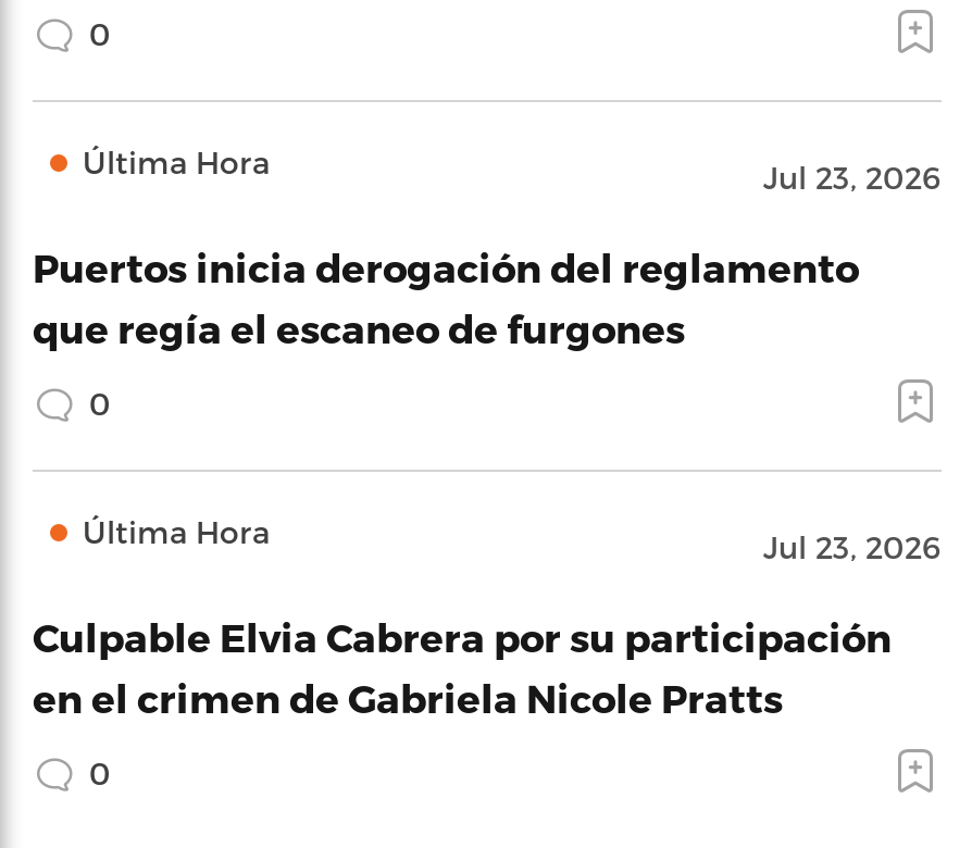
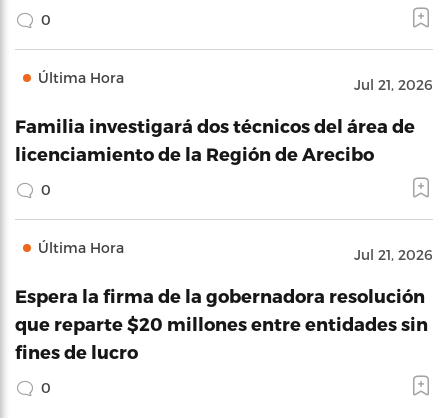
- Jul 23, 2026
+ Jul 21, 2026

- Puertos inicia derogación del reglamento
- que regía el escaneo de furgones
+ Familia investigará dos técnicos del área de
+ licenciamiento de la Región de Arecibo

- Jul 23, 2026
+ Jul 21, 2026

- Culpable Elvia Cabrera por su participación
- en el crimen de Gabriela Nicole Pratts
+ Espera la firma de la gobernadora resolución
+ que reparte $20 millones entre entidades sin
+ fines de lucro
